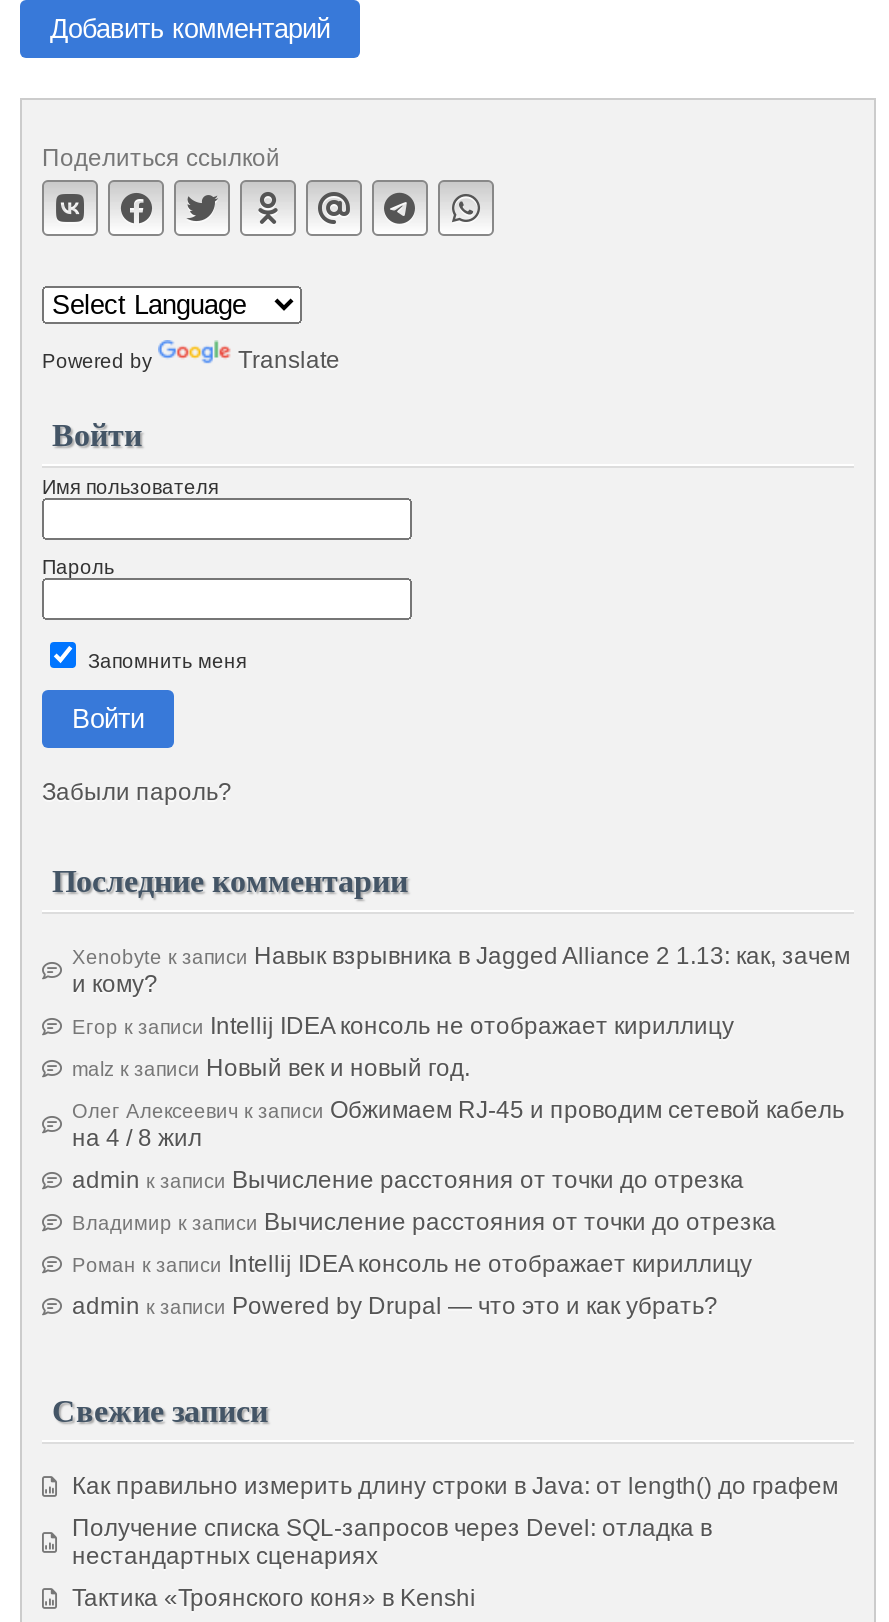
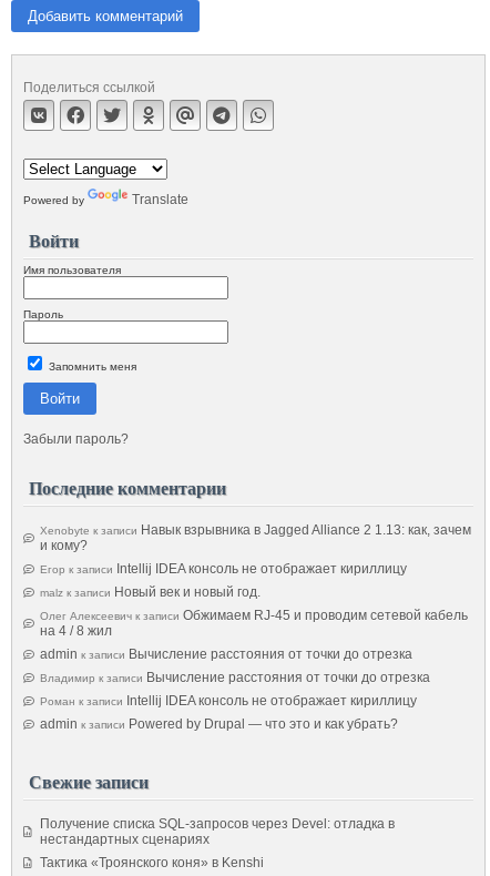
- Как правильно измерить длину строки в Java: от length() до графем
